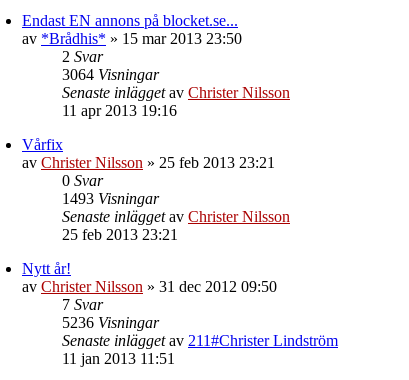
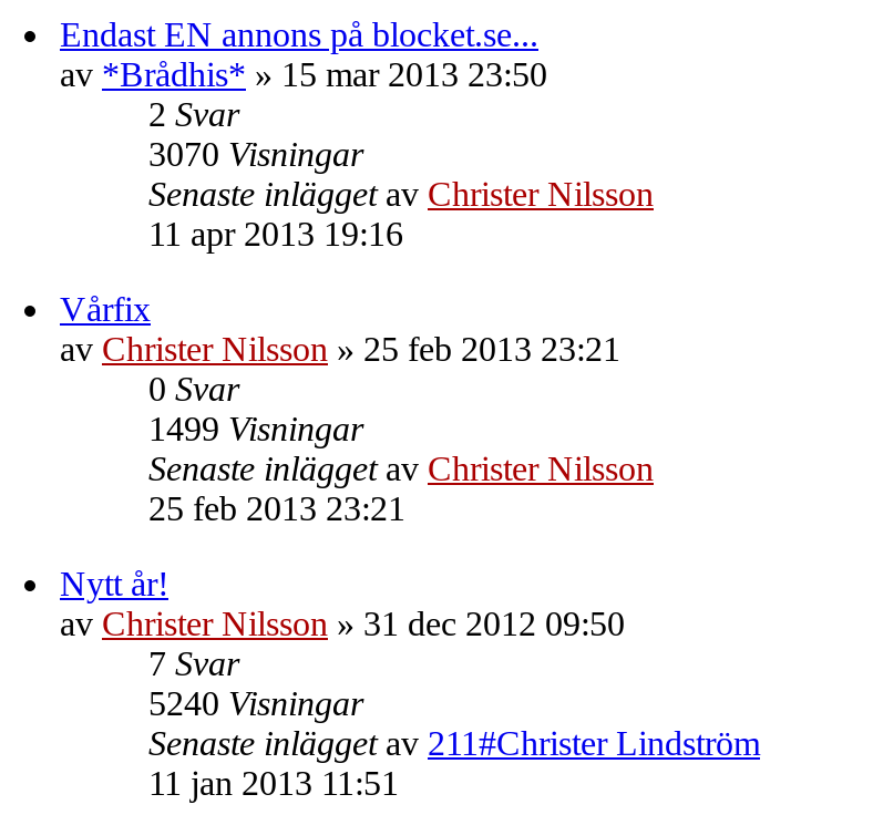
- 3064 Visningar
+ 3070 Visningar

- 1493 Visningar
+ 1499 Visningar

- 5236 Visningar
+ 5240 Visningar
